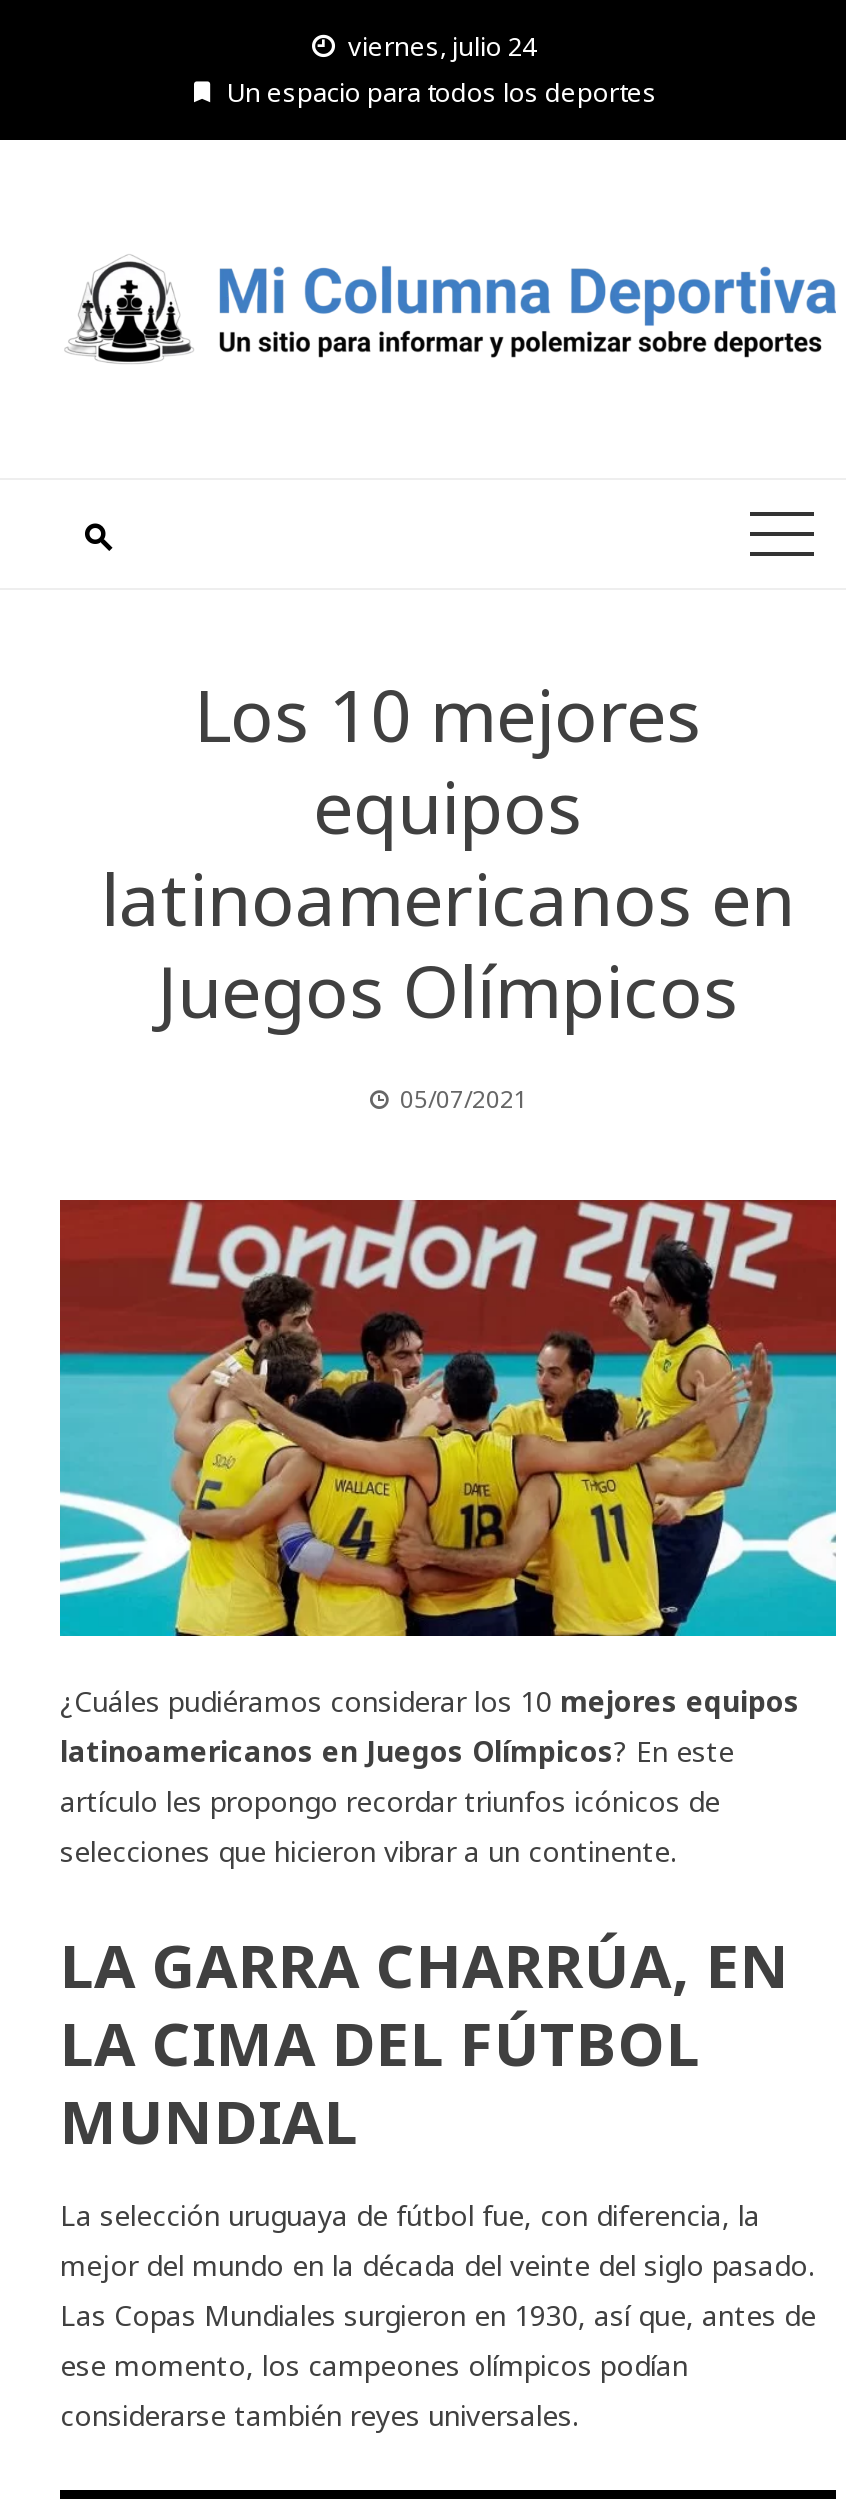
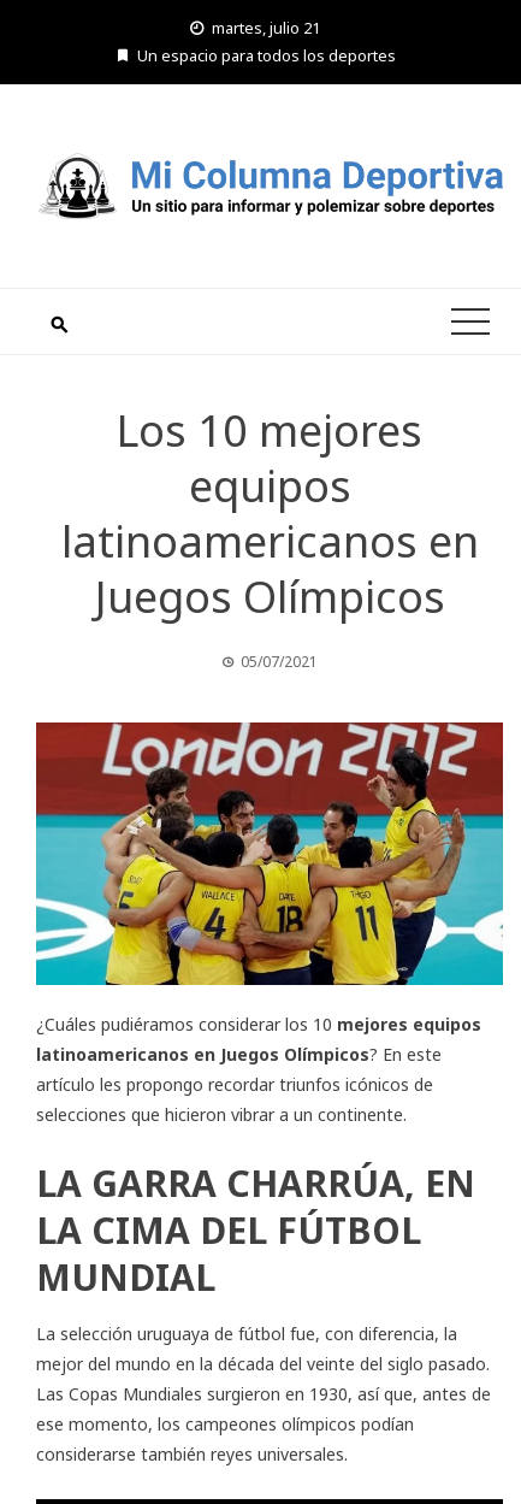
- viernes, julio 24
+ martes, julio 21
